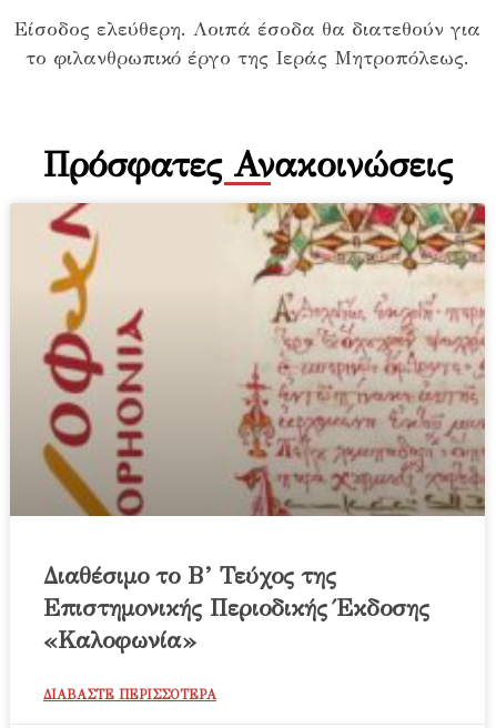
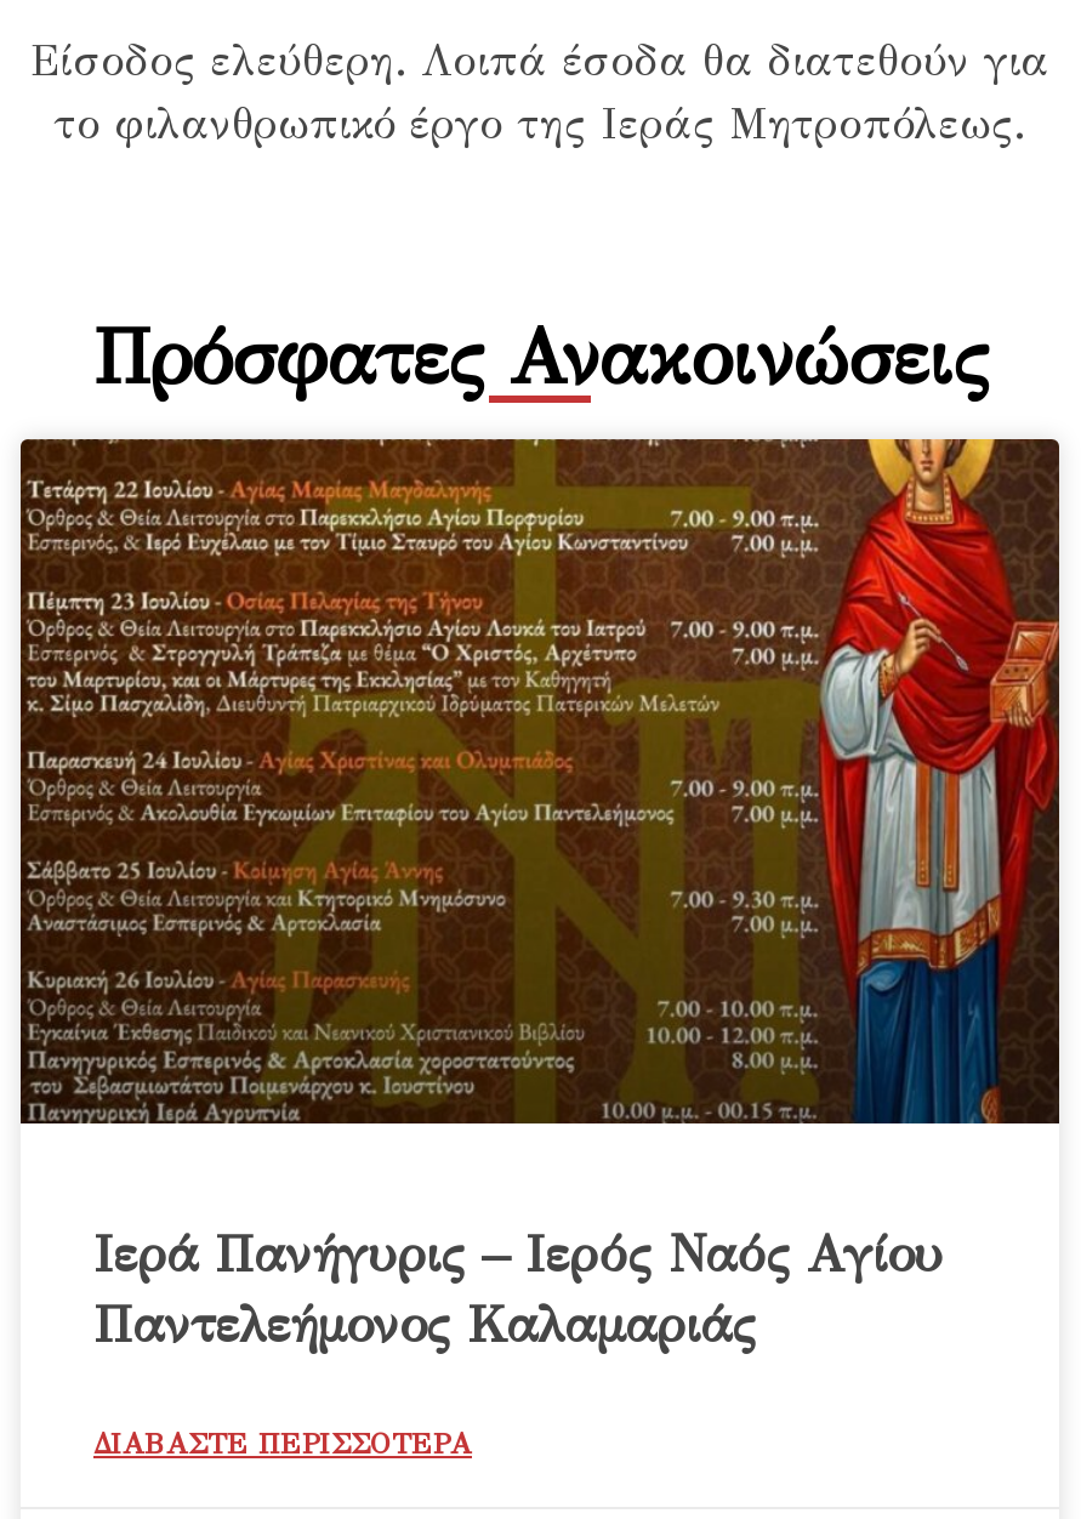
- [image]
+ [image]

- Διαθέσιμο το Β’ Τεύχος της
- Επιστημονικής Περιοδικής Έκδοσης
- «Καλοφωνία»
+ Ιερά Πανήγυρις – Ιερός Ναός Αγίου
+ Παντελεήμονος Καλαμαριάς
